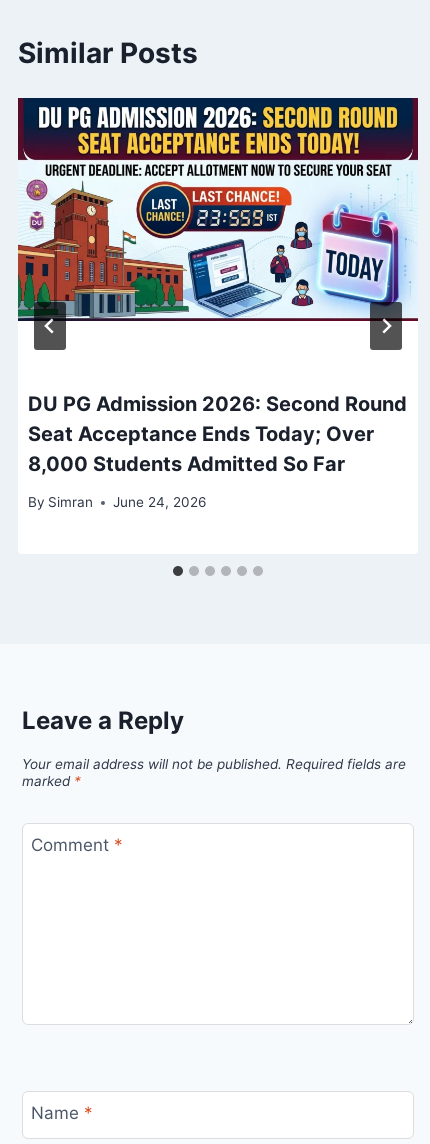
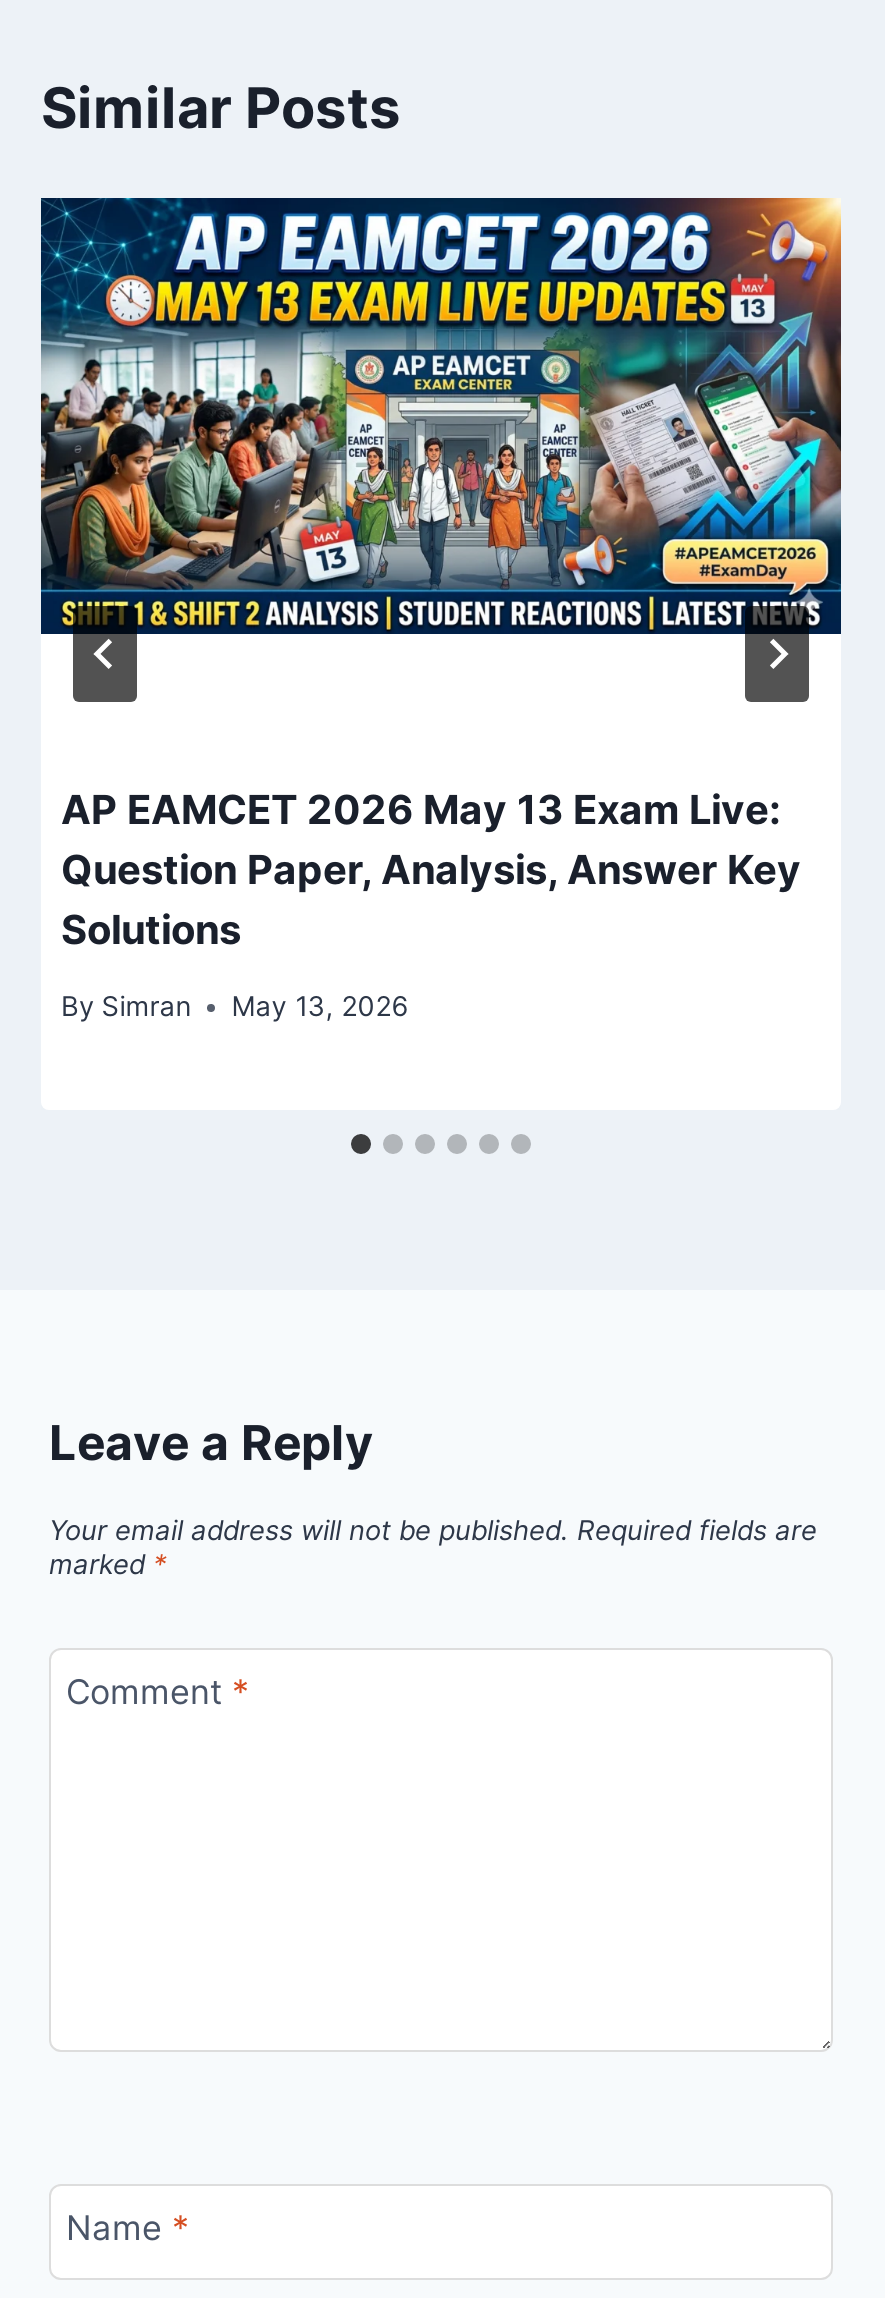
- [image]
+ [image]

- DU PG Admission 2026: Second Round
- Seat Acceptance Ends Today; Over
- 8,000 Students Admitted So Far
+ AP EAMCET 2026 May 13 Exam Live:
+ Question Paper, Analysis, Answer Key
+ Solutions

- By Simran June 24, 2026
+ By Simran May 13, 2026
